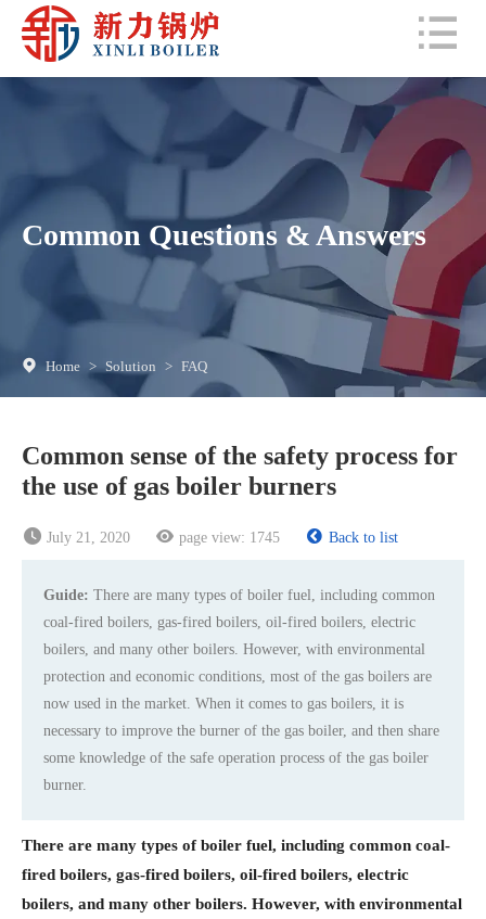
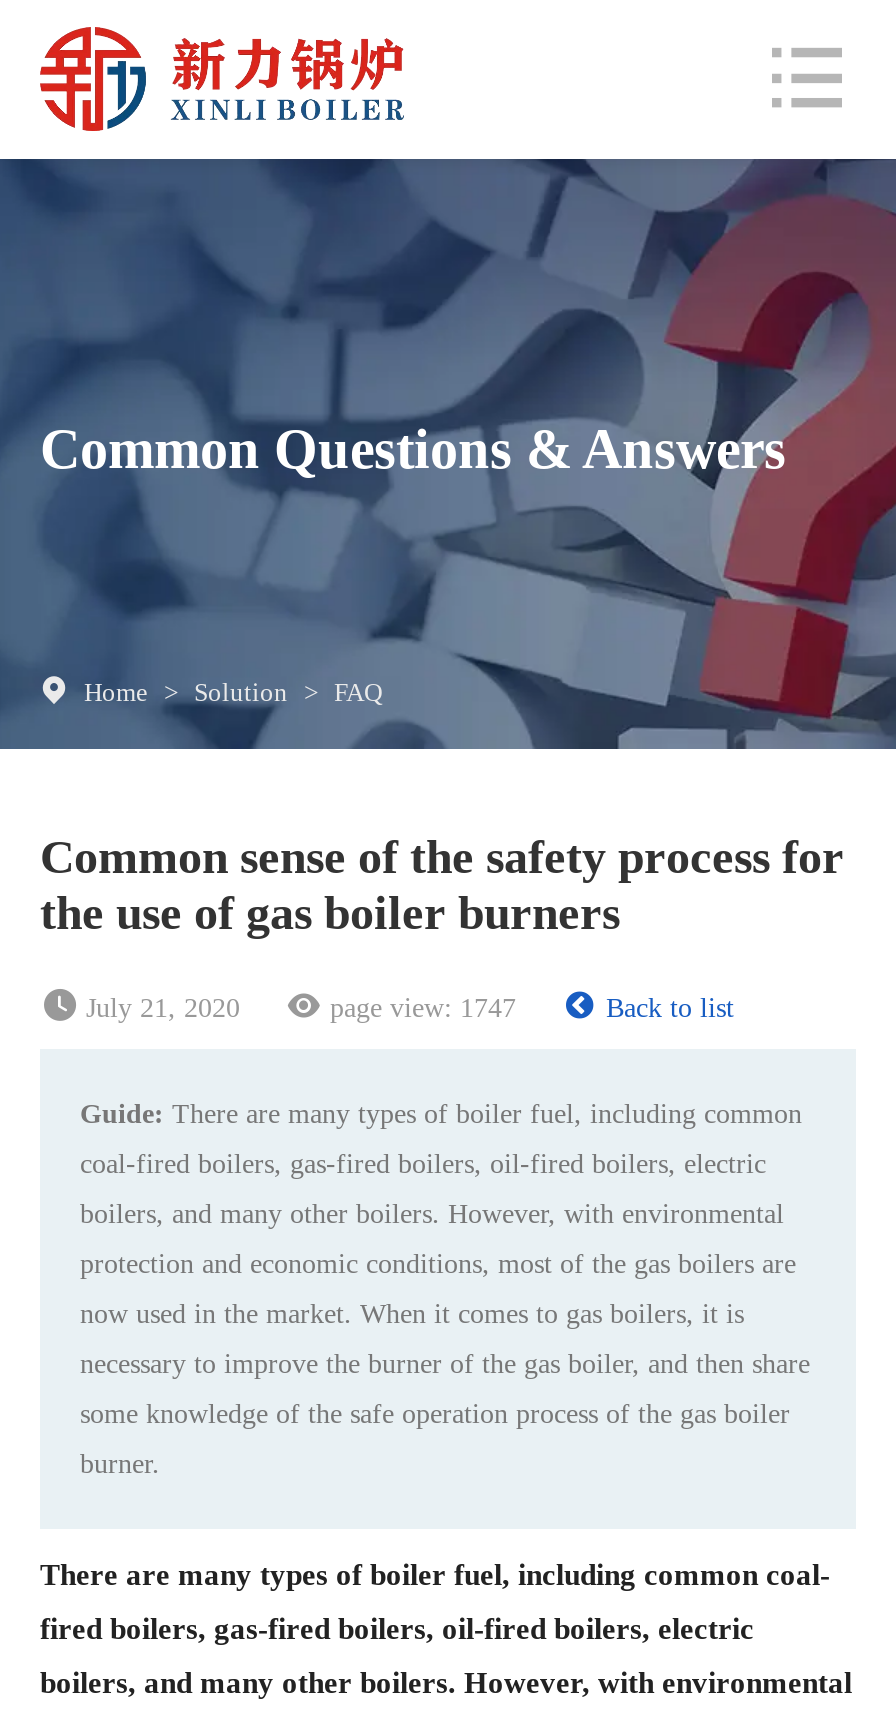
- page view: 1745
+ page view: 1747
